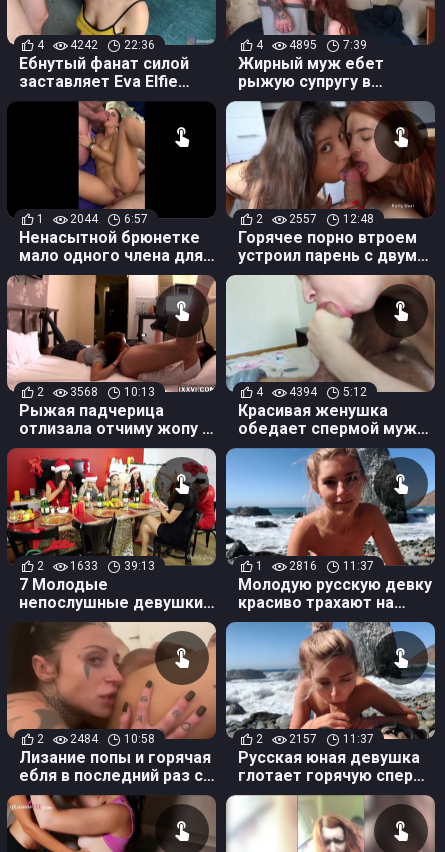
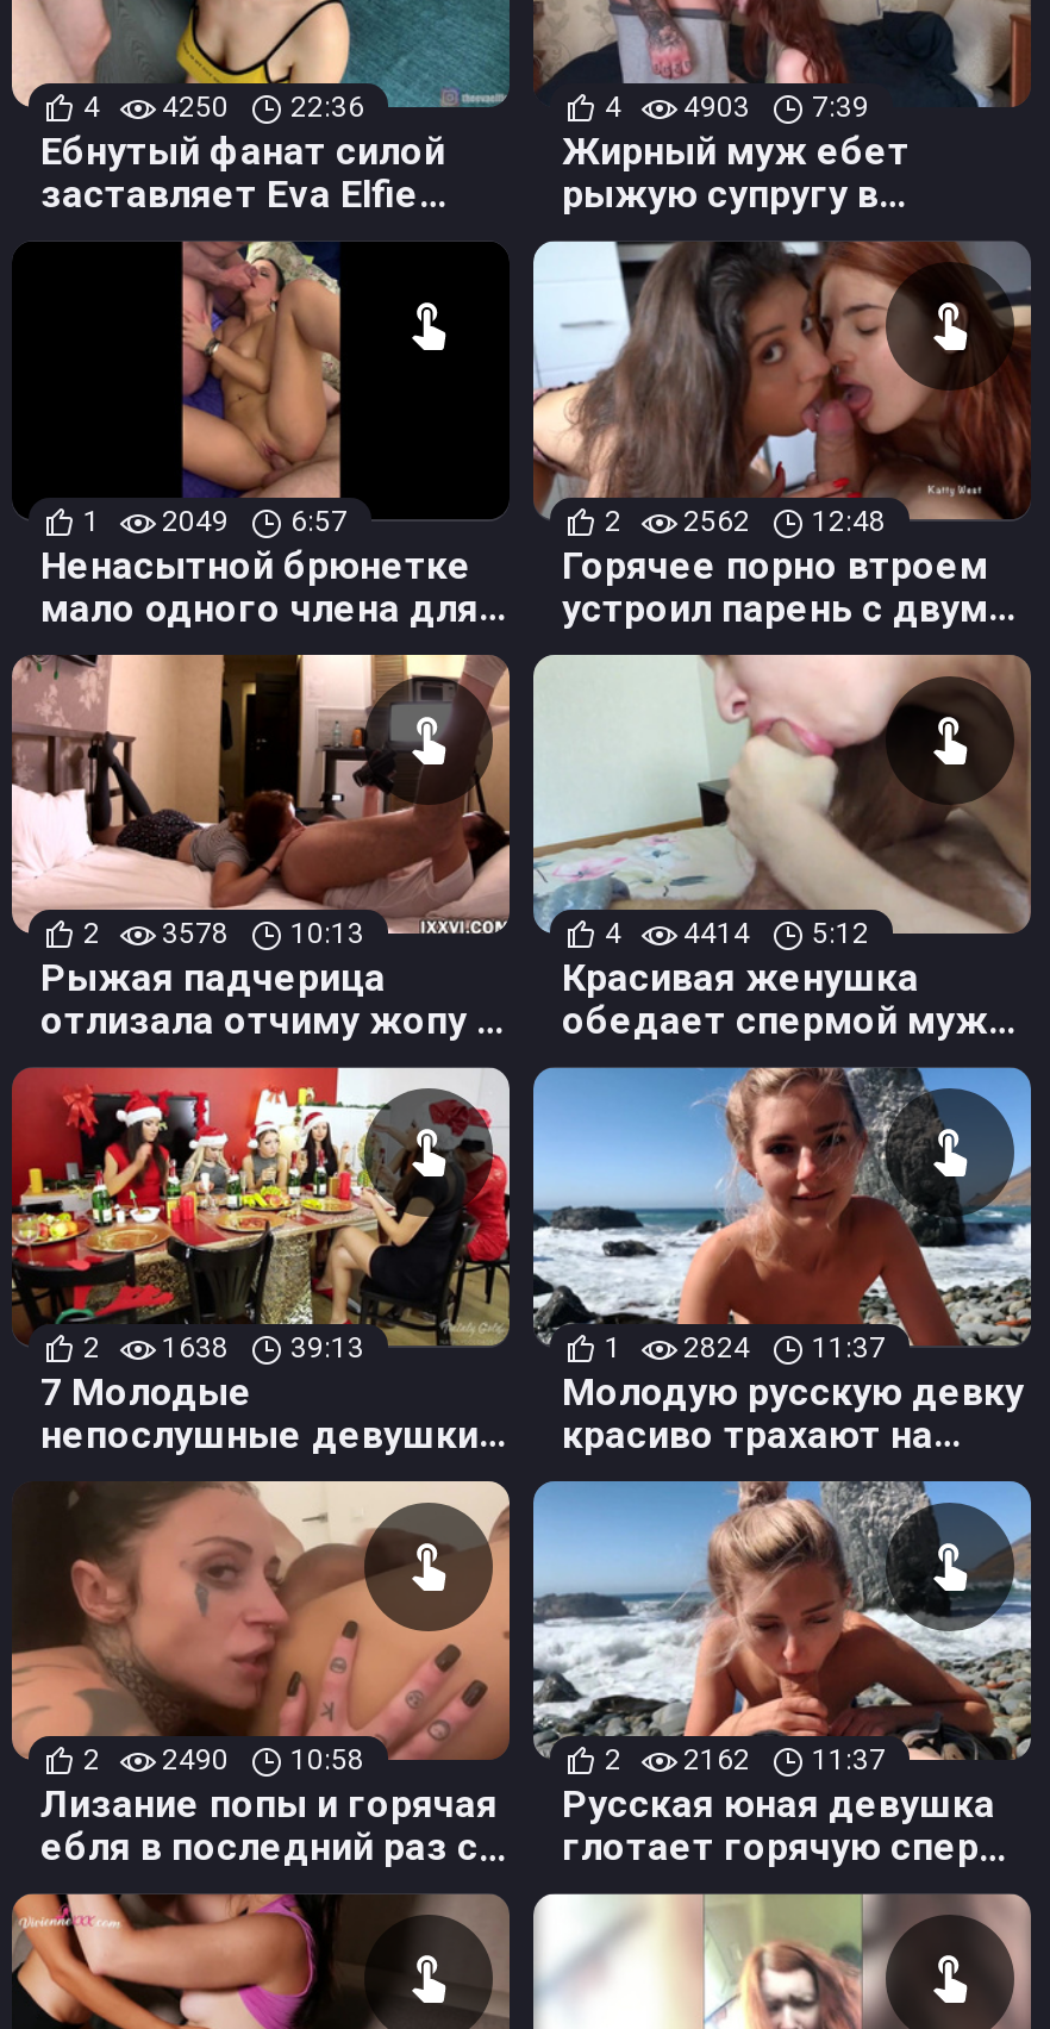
- 4 4242 22:36
+ 4 4250 22:36

- 4 4895 7:39
+ 4 4903 7:39

- 1 2044 6:57
+ 1 2049 6:57

- 2 2557 12:48
+ 2 2562 12:48

- 2 3568 10:13
+ 2 3578 10:13

- 4 4394 5:12
+ 4 4414 5:12

- 2 1633 39:13
+ 2 1638 39:13

- 1 2816 11:37
+ 1 2824 11:37

- 2 2484 10:58
+ 2 2490 10:58

- 2 2157 11:37
+ 2 2162 11:37
